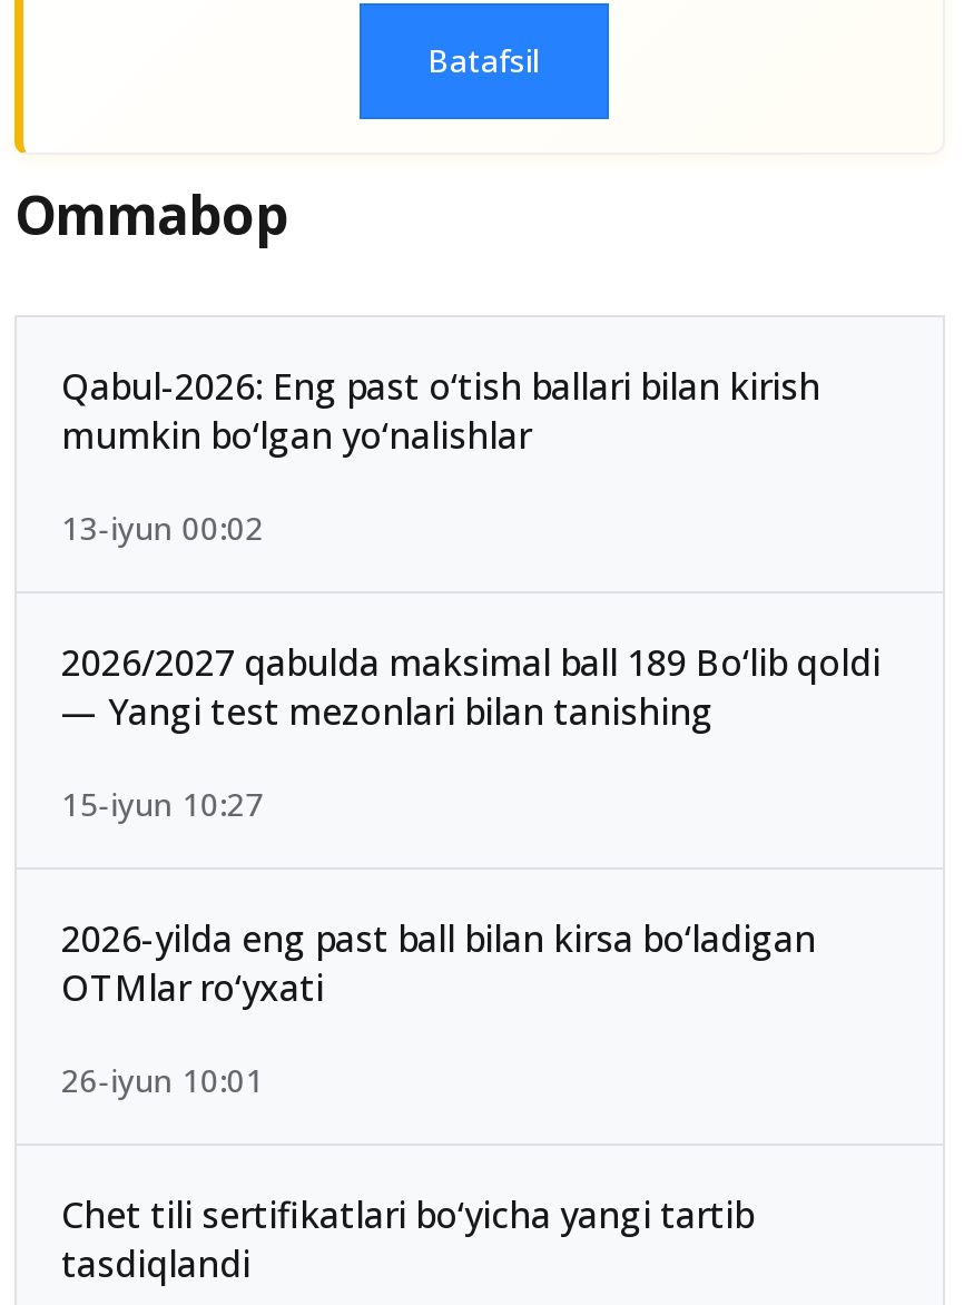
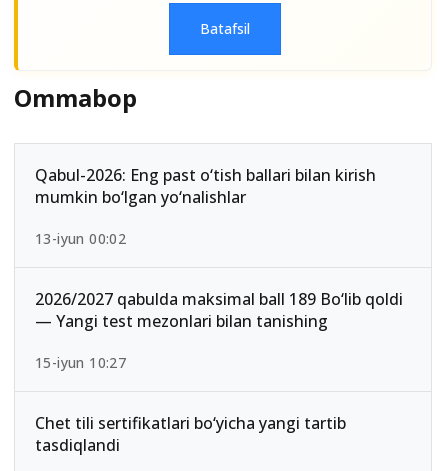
- 2026-yilda eng past ball bilan kirsa bo‘ladigan
- OTMlar ro‘yxati
- 26-iyun 10:01
